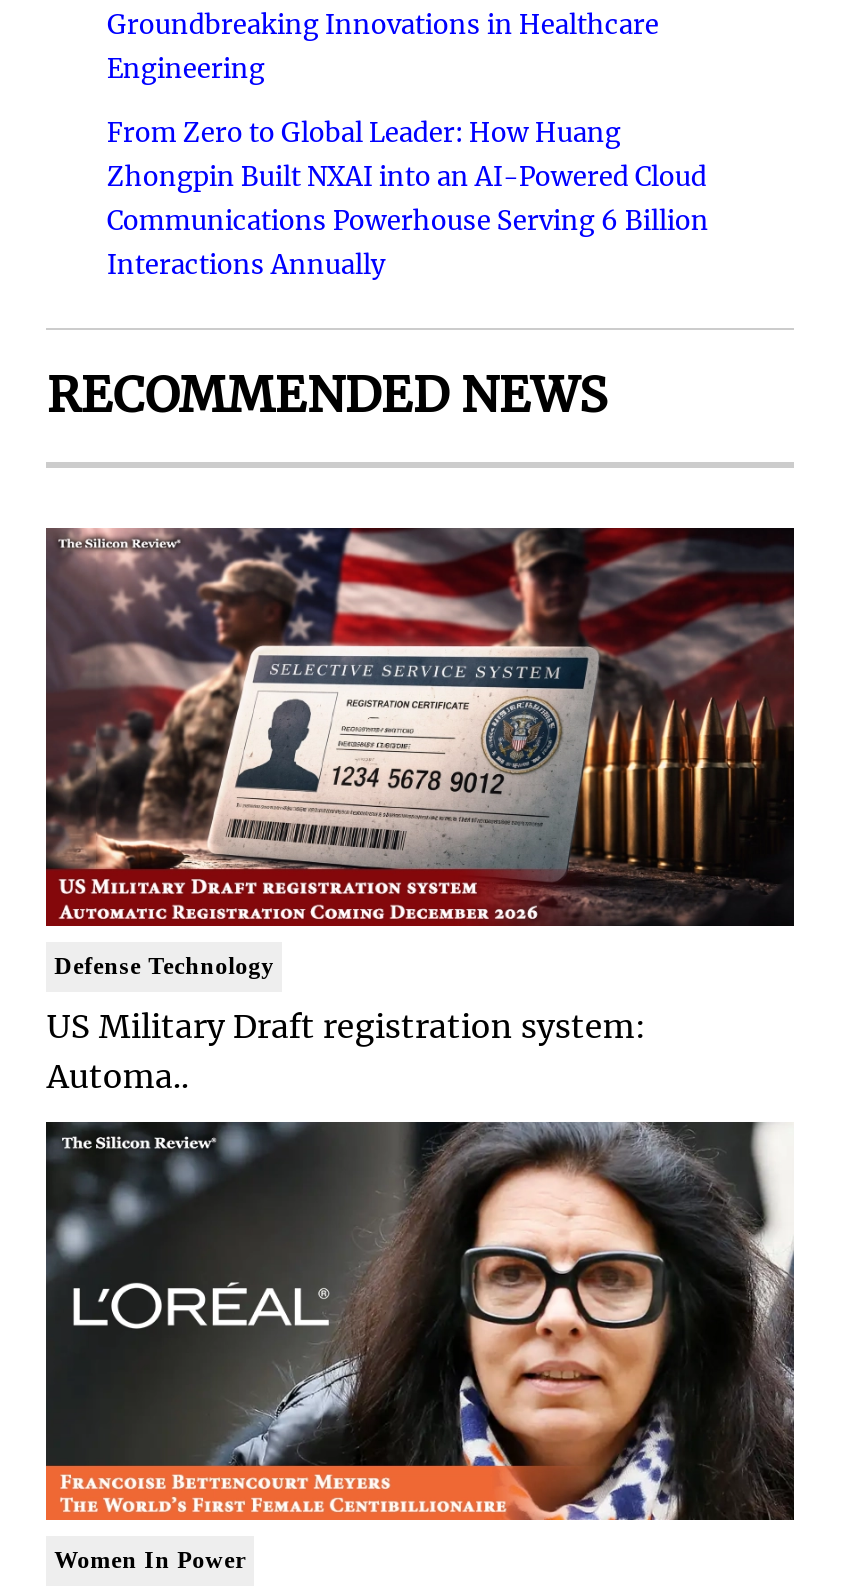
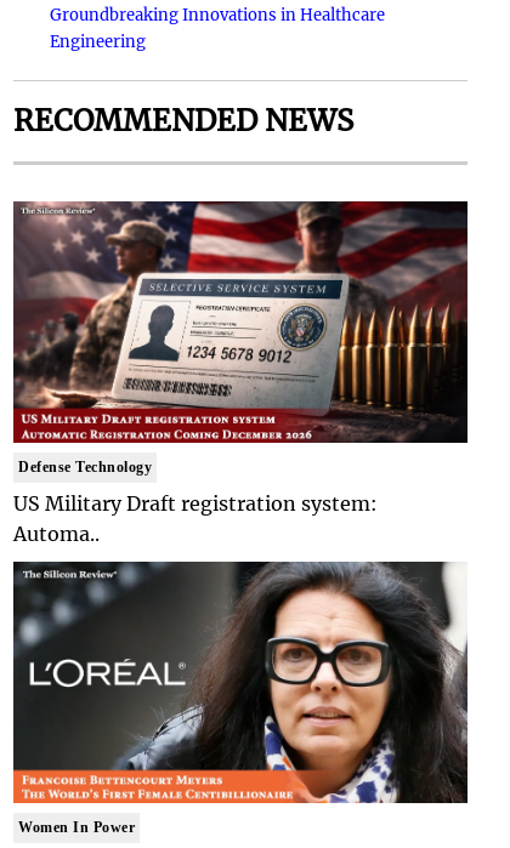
- From Zero to Global Leader: How Huang
- Zhongpin Built NXAI into an AI-Powered Cloud
- Communications Powerhouse Serving 6 Billion
- Interactions Annually
